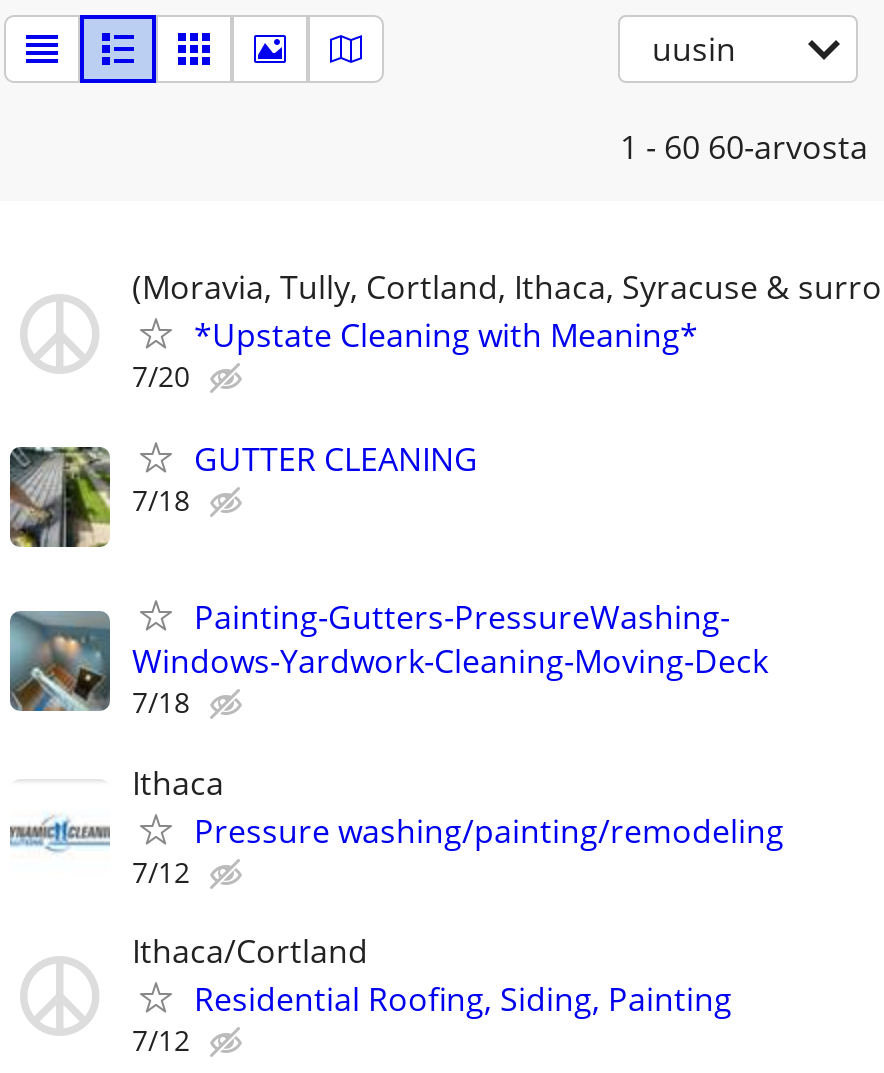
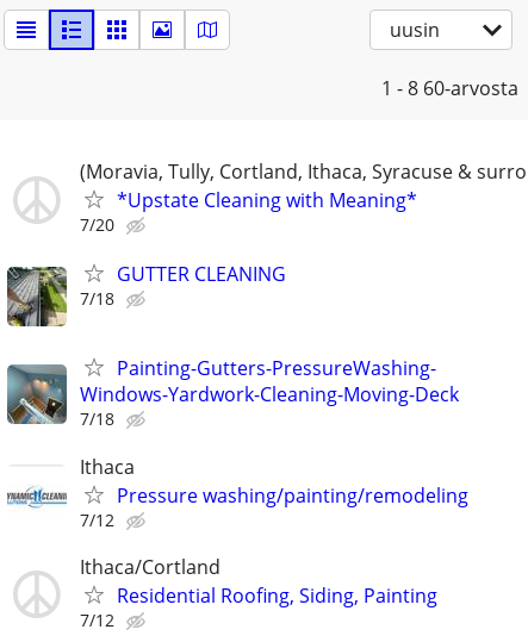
- 1 - 60 60-arvosta
+ 1 - 8 60-arvosta
